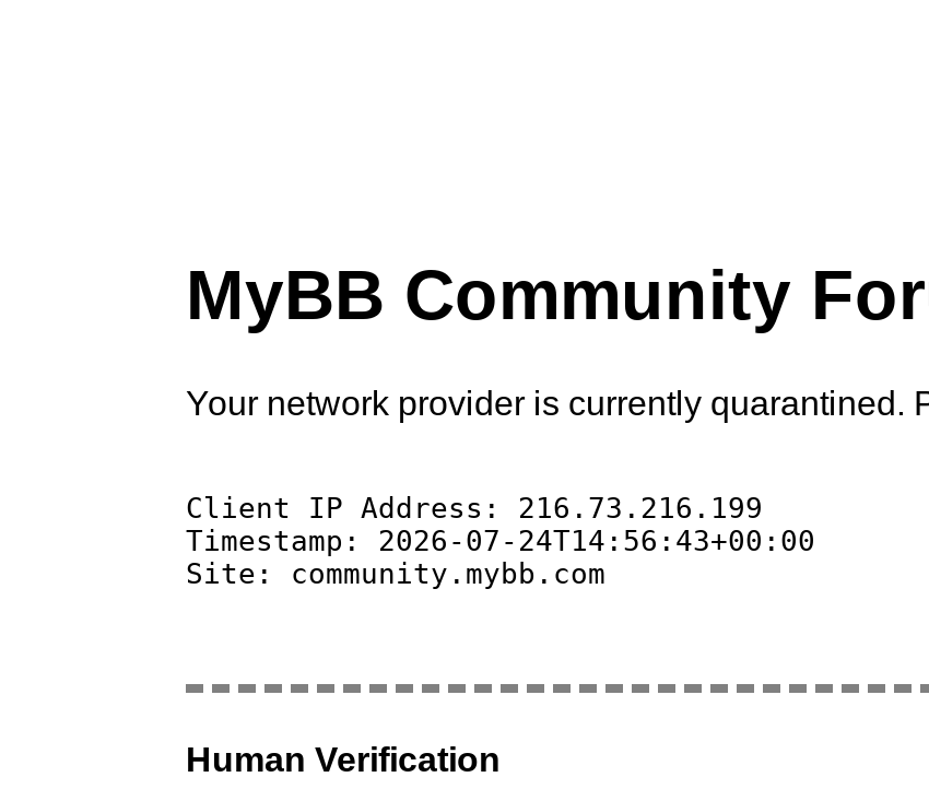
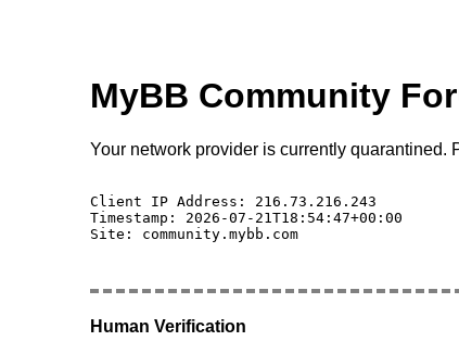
- Client IP Address: 216.73.216.199
+ Client IP Address: 216.73.216.243

- Timestamp: 2026-07-24T14:56:43+00:00
+ Timestamp: 2026-07-21T18:54:47+00:00
